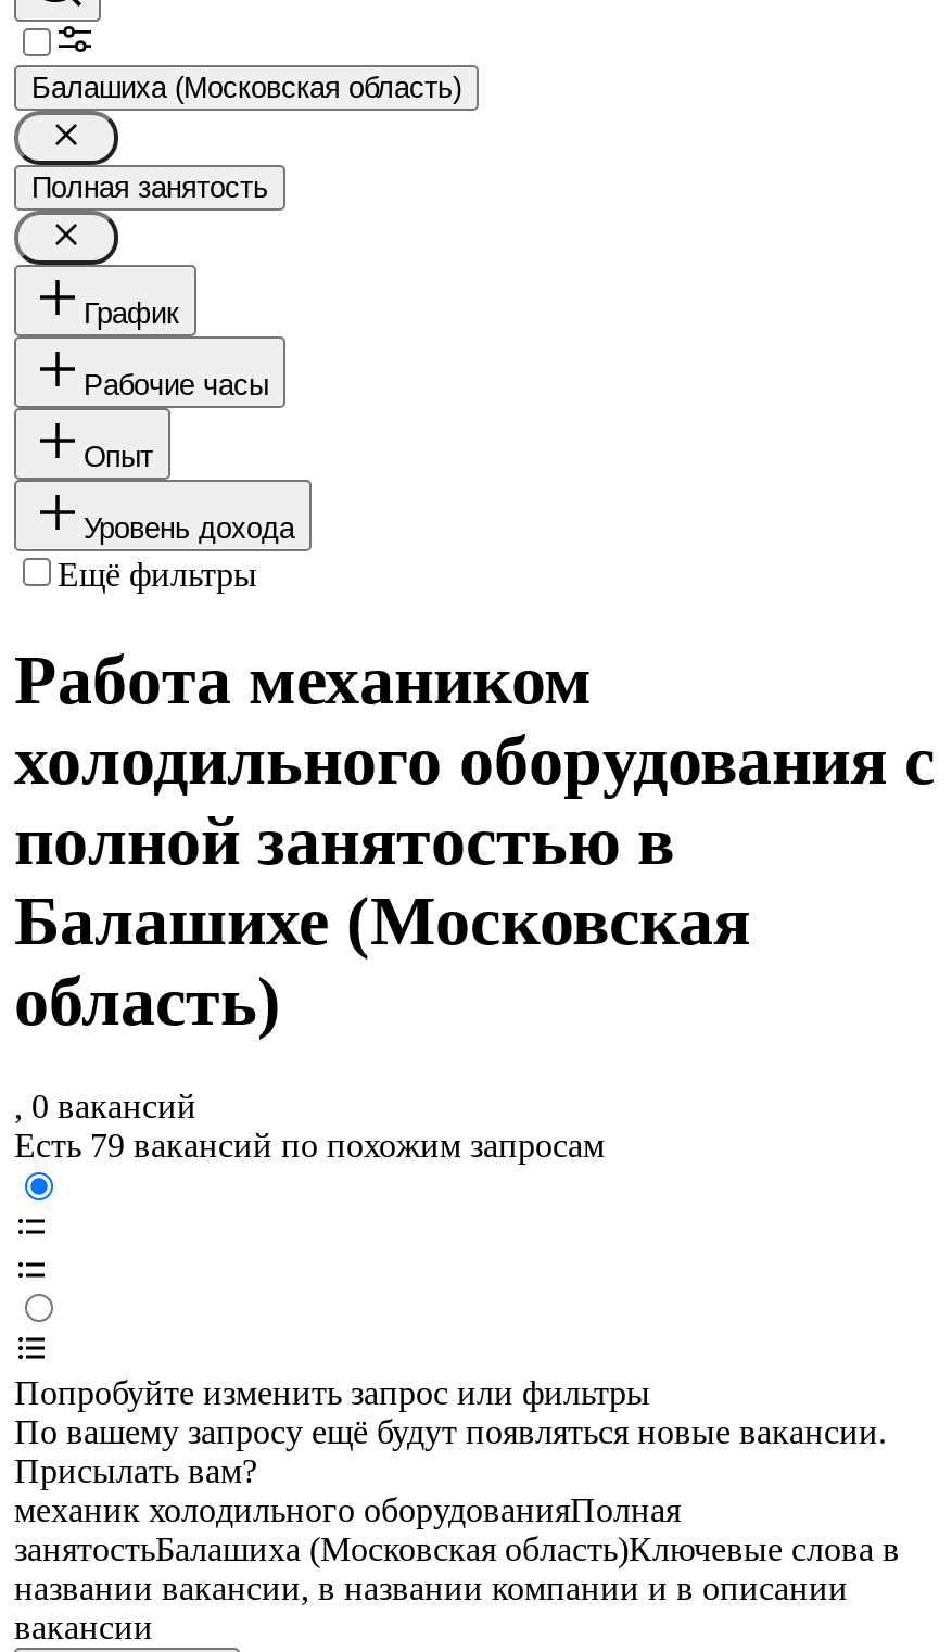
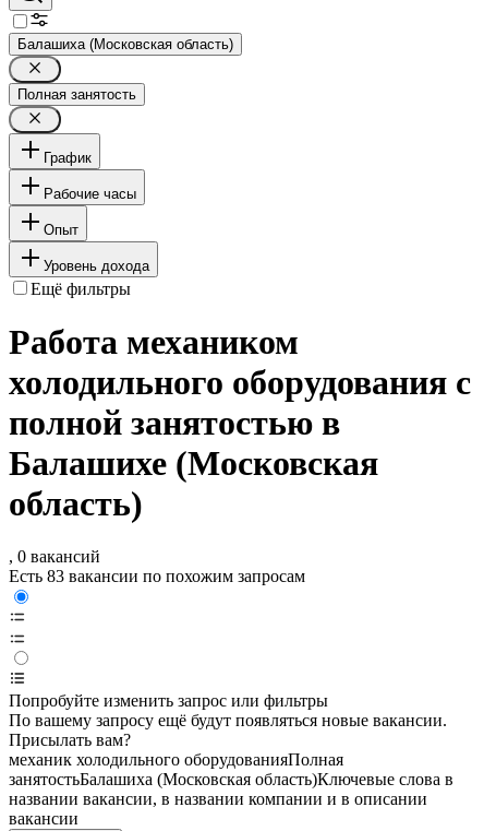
- Есть 79 вакансий по похожим запросам
+ Есть 83 вакансии по похожим запросам
